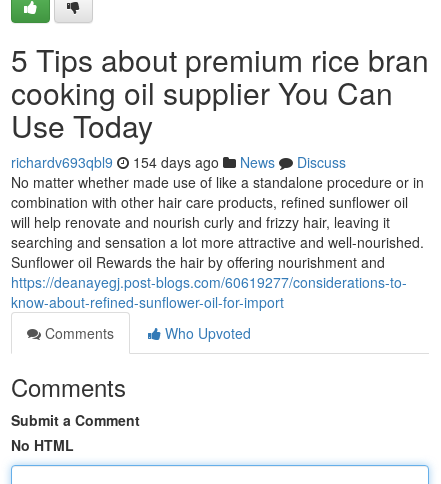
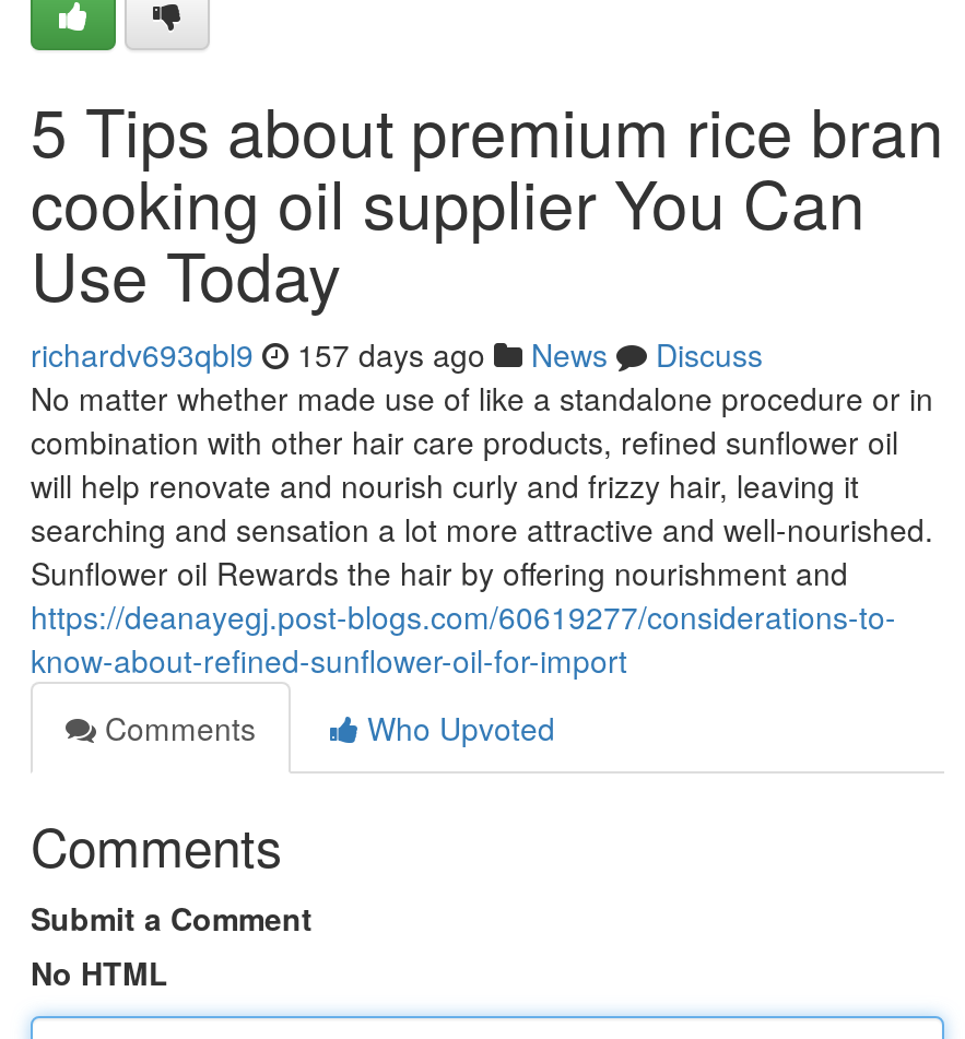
- richardv693qbl9 154 days ago News Discuss
+ richardv693qbl9 157 days ago News Discuss
